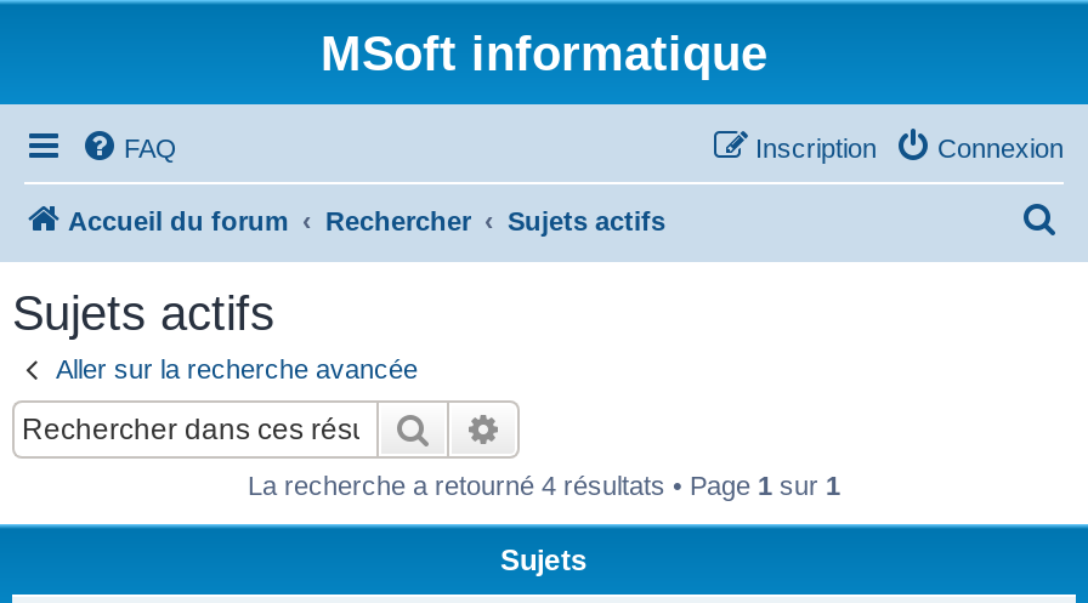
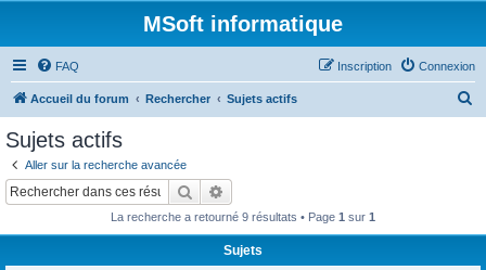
- La recherche a retourné 4 résultats • Page 1 sur 1
+ La recherche a retourné 9 résultats • Page 1 sur 1
